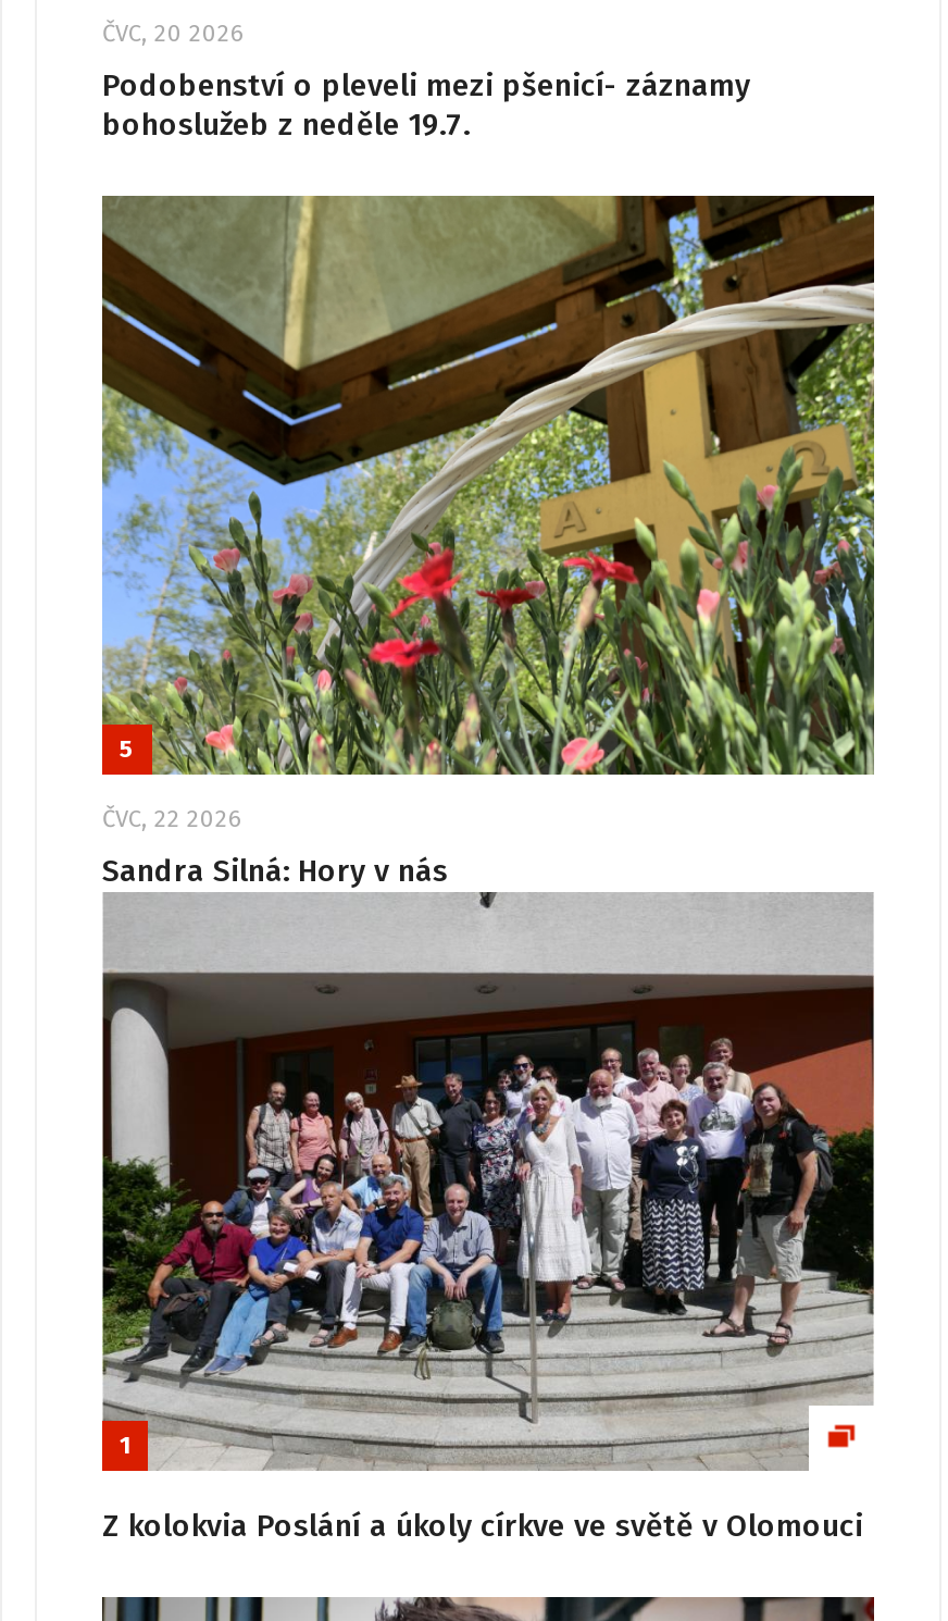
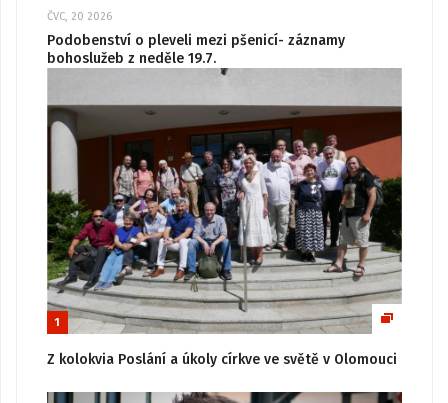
- [image]
- 5
- ČVC, 22 2026
- Sandra Silná: Hory v nás
